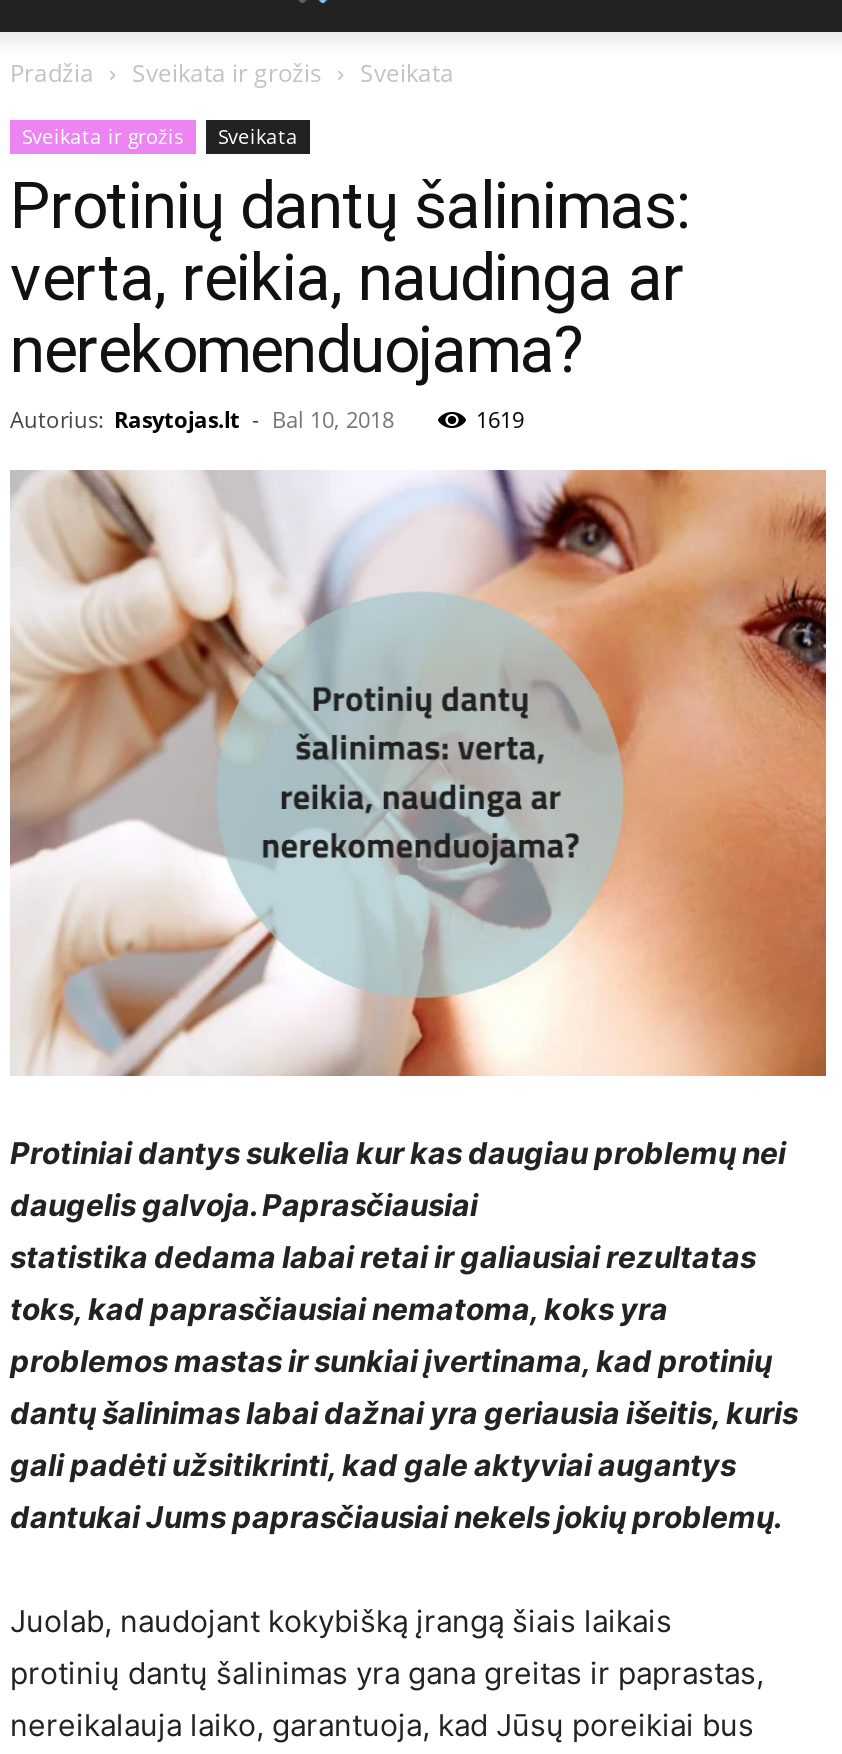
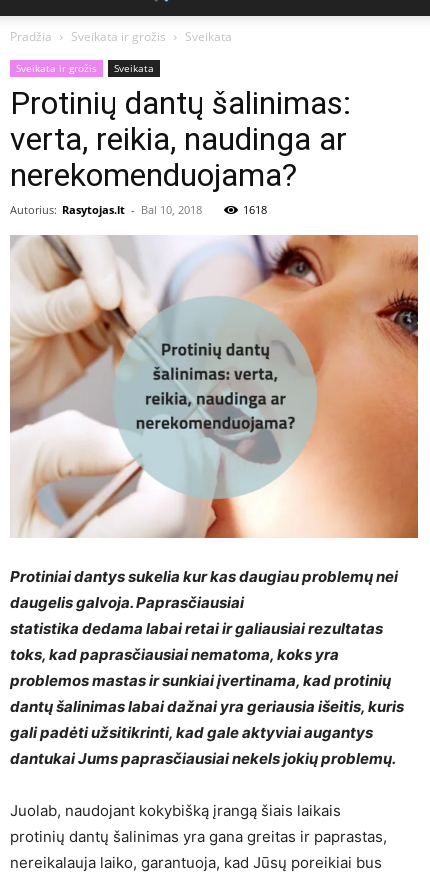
- 1619
+ 1618
